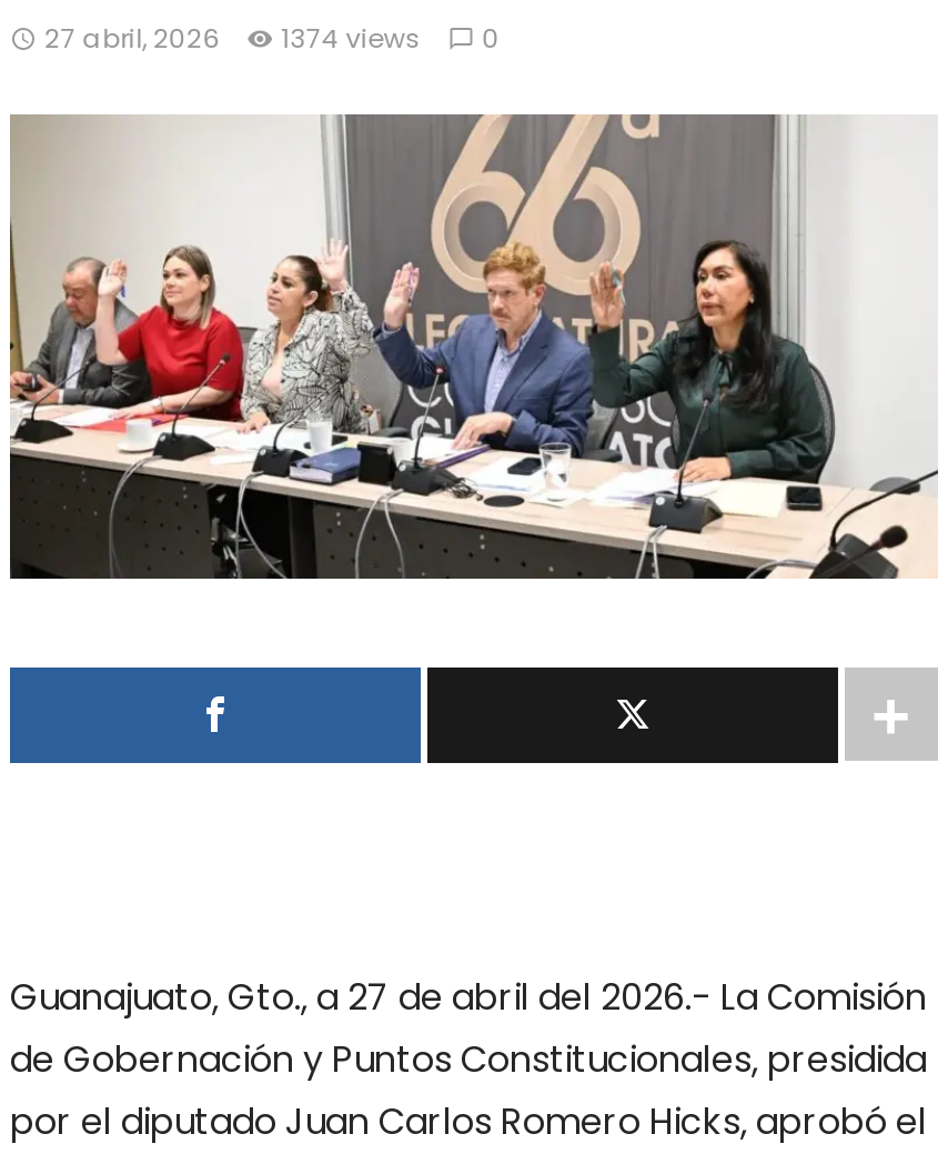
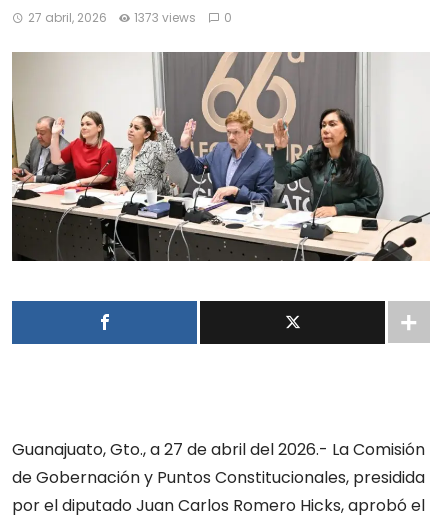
- 27 abril, 2026 1374 views 0
+ 27 abril, 2026 1373 views 0
